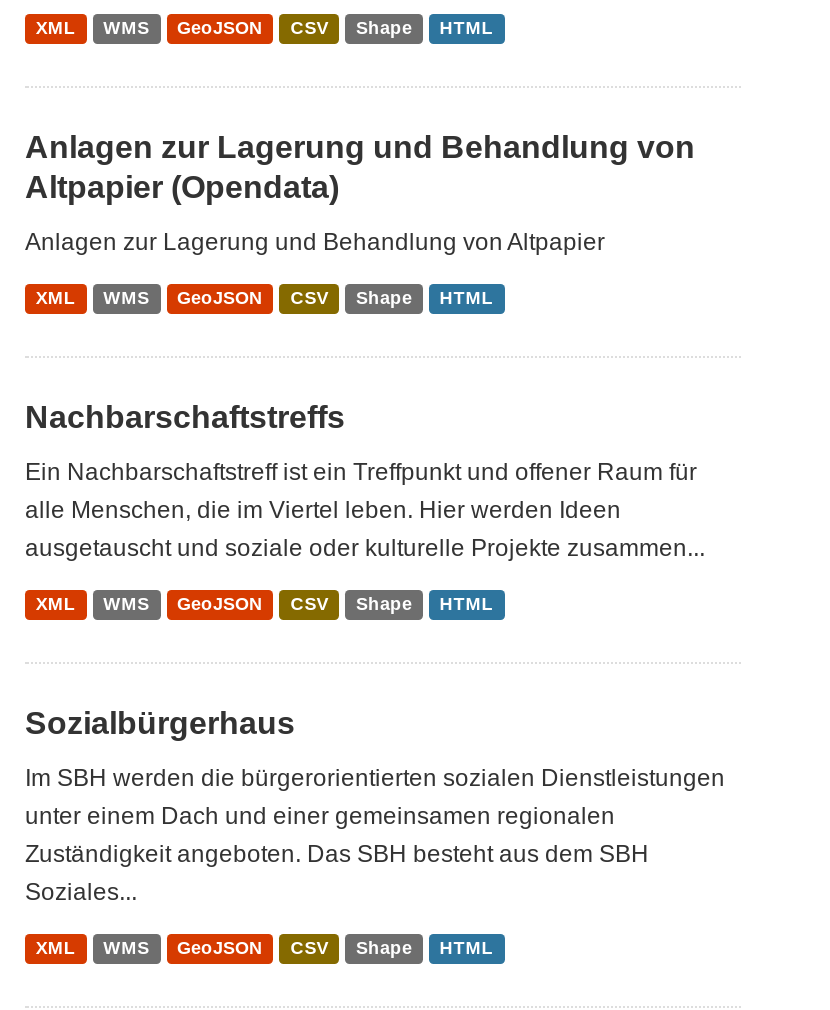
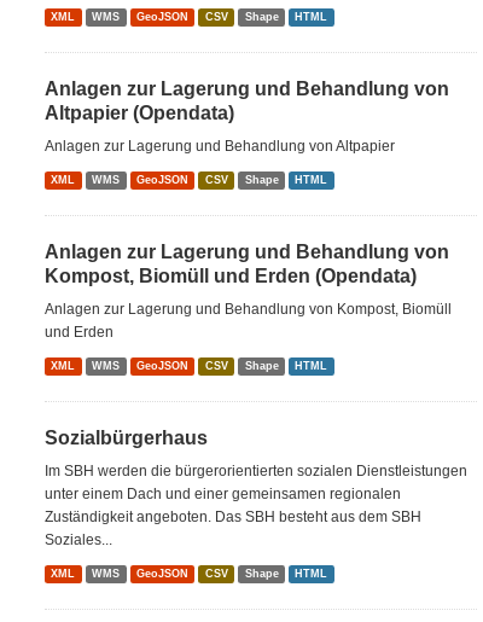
- Nachbarschaftstreffs
+ Anlagen zur Lagerung und Behandlung von
+ Kompost, Biomüll und Erden (Opendata)

- Ein Nachbarschaftstreff ist ein Treffpunkt und offener Raum für
- alle Menschen, die im Viertel leben. Hier werden Ideen
- ausgetauscht und soziale oder kulturelle Projekte zusammen...
+ Anlagen zur Lagerung und Behandlung von Kompost, Biomüll
+ und Erden
